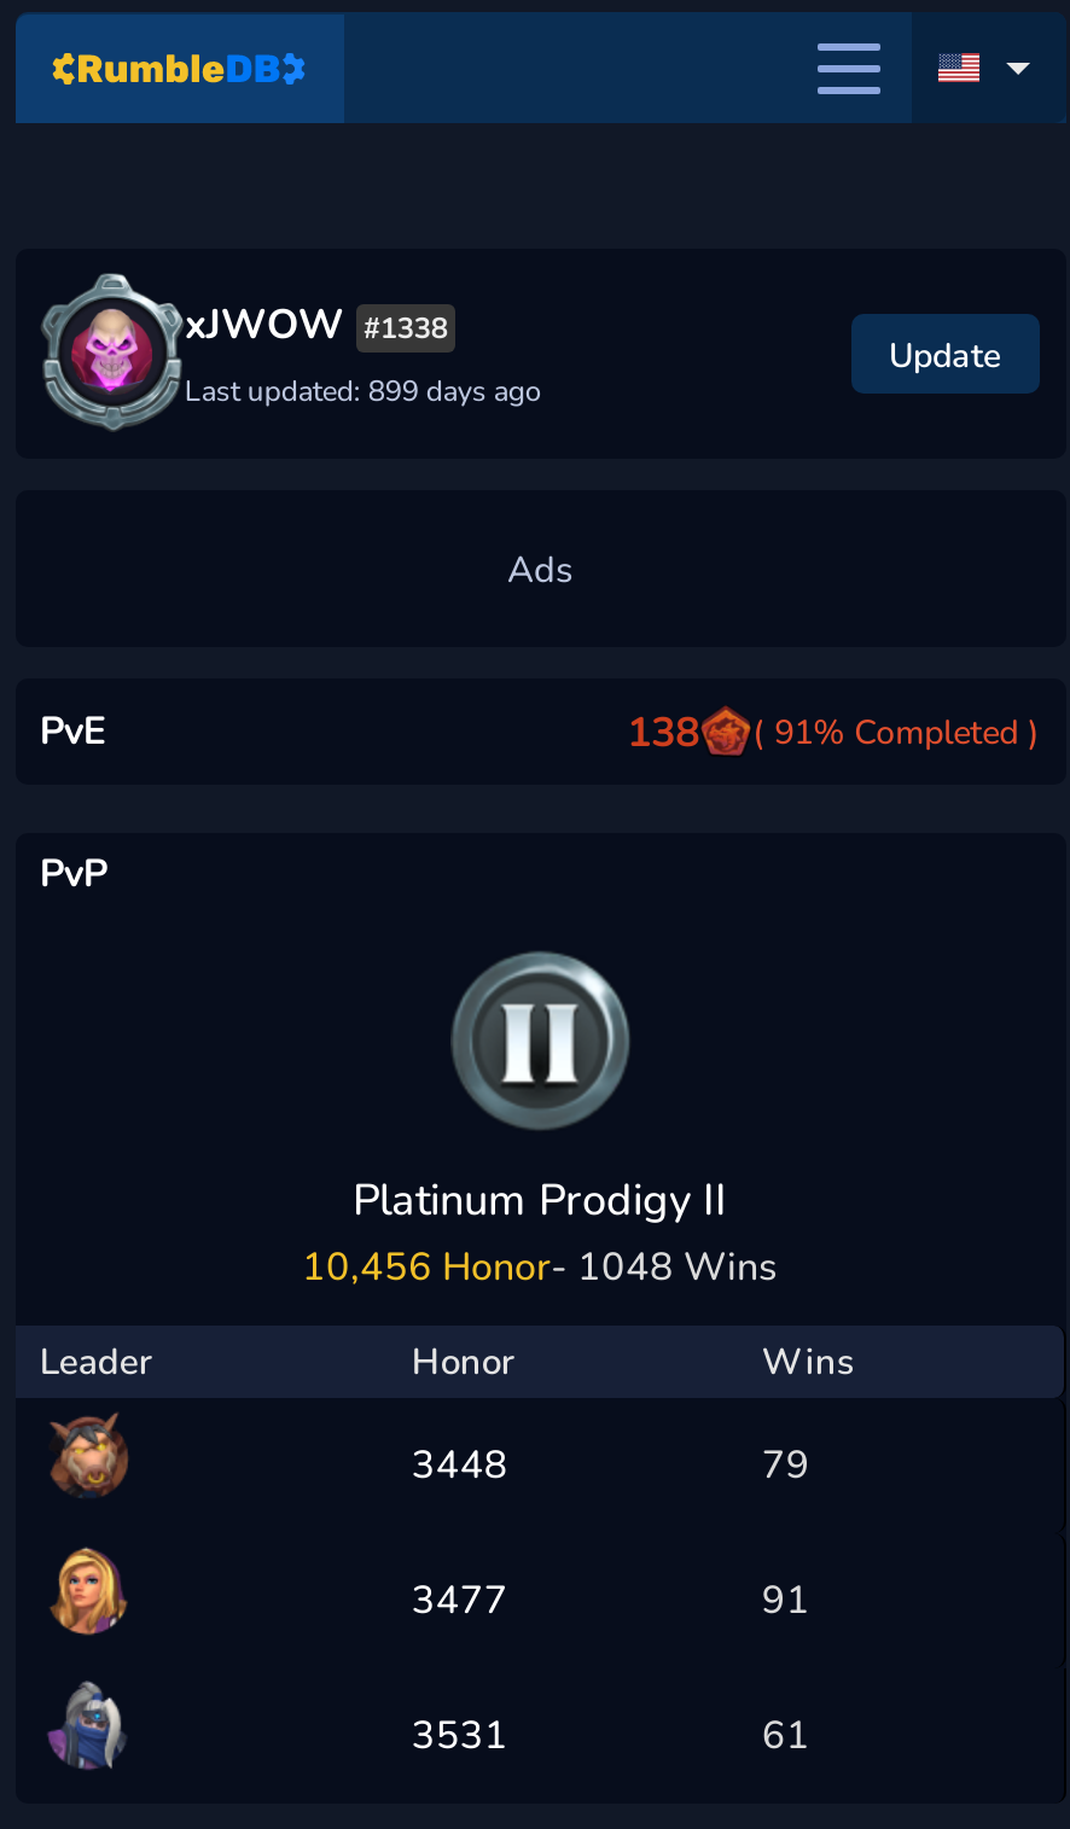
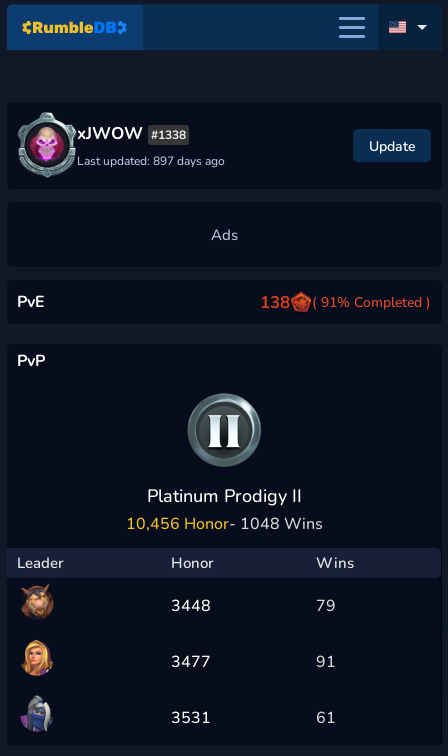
- Last updated: 899 days ago
+ Last updated: 897 days ago
